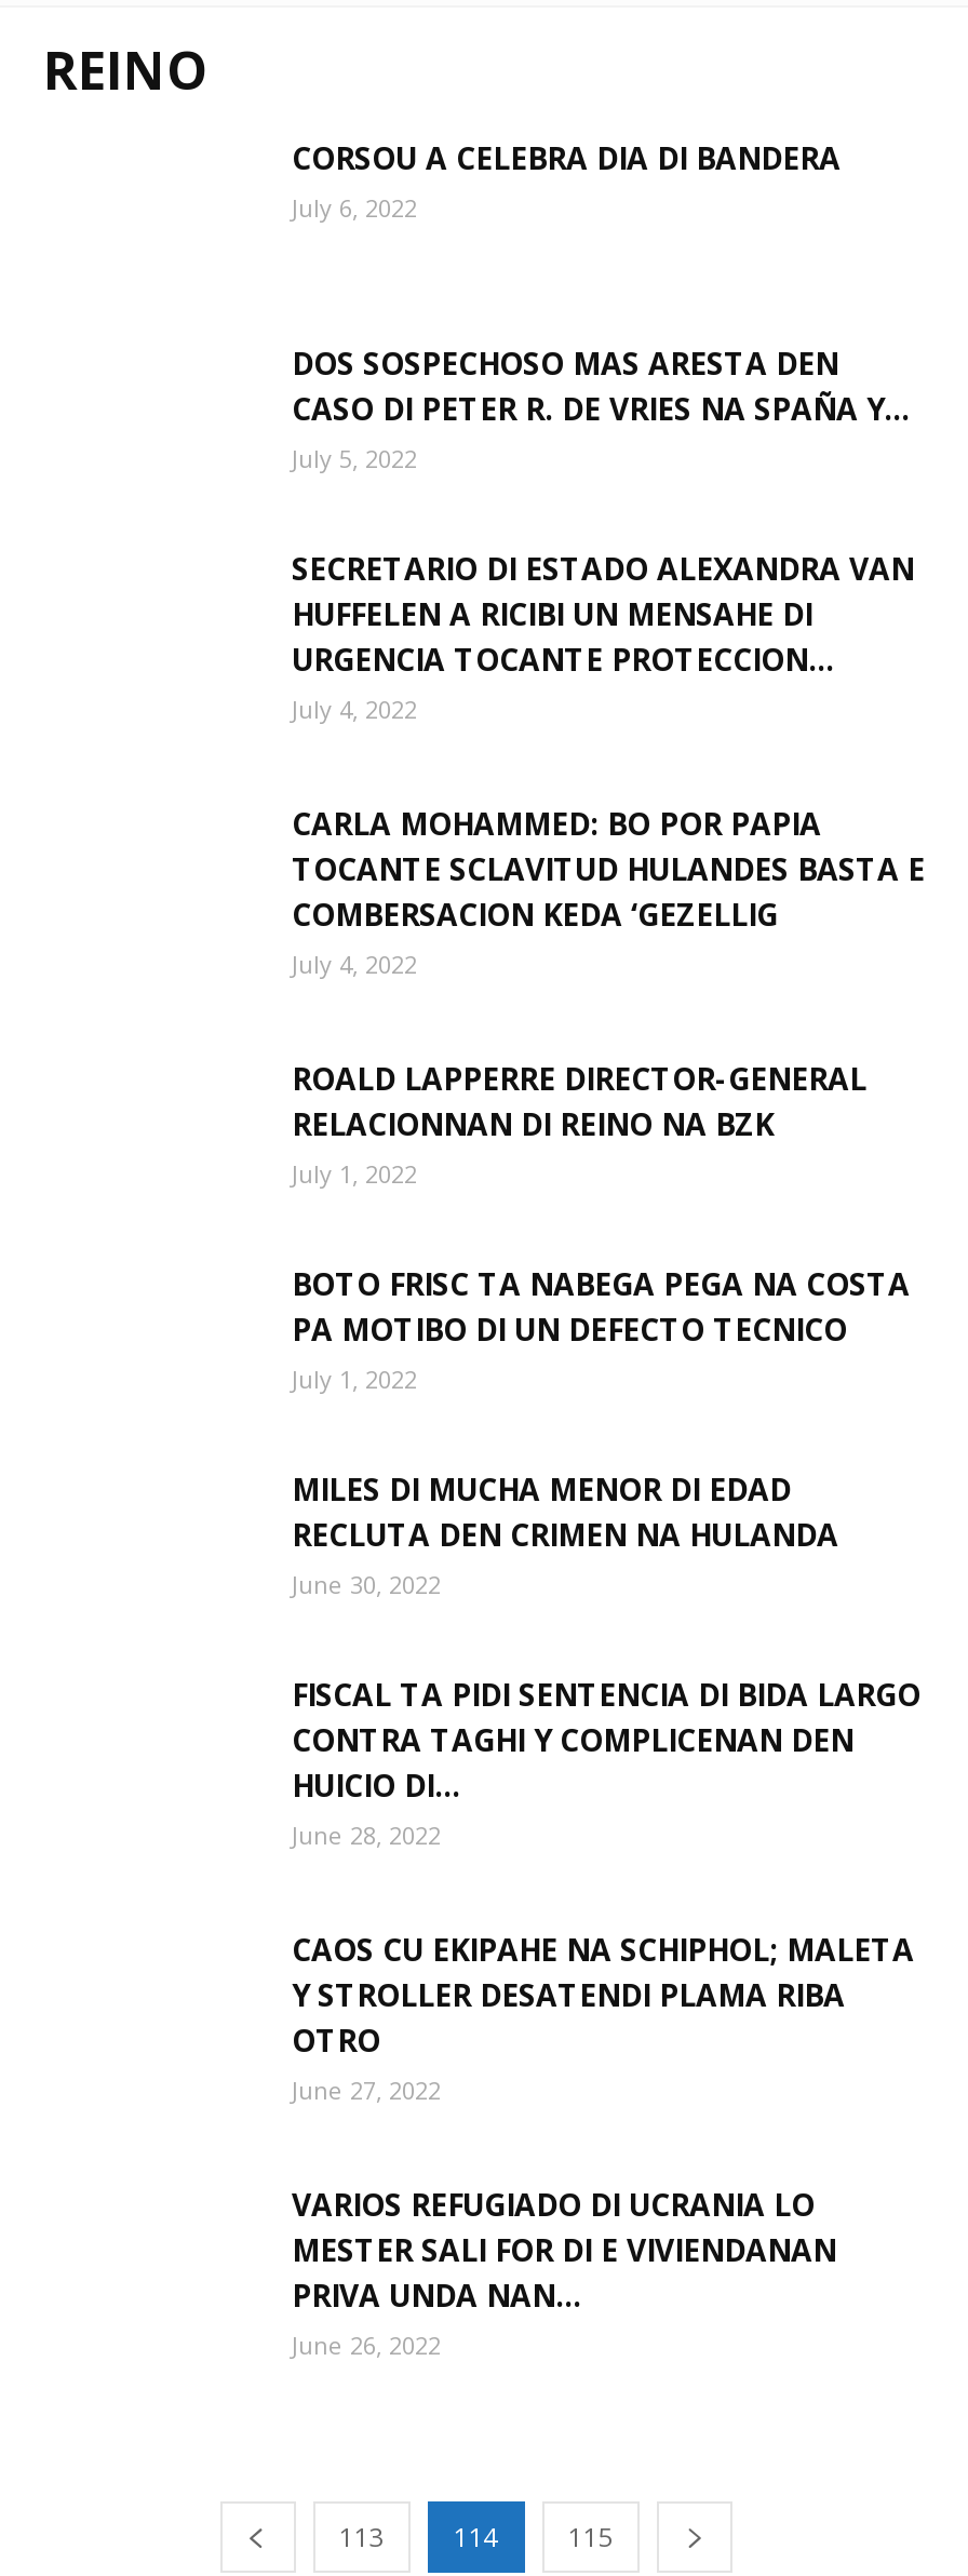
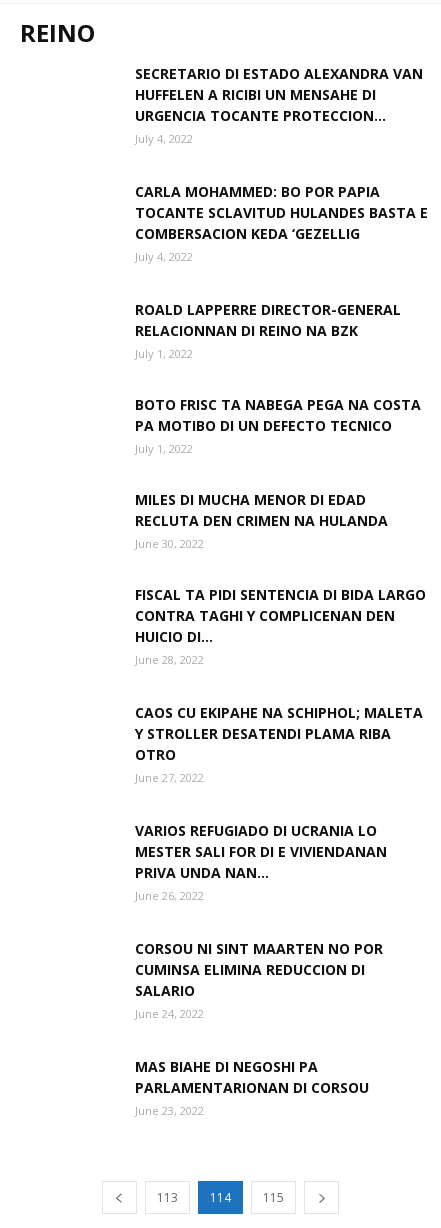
- CORSOU A CELEBRA DIA DI BANDERA
- July 6, 2022

- DOS SOSPECHOSO MAS ARESTA DEN
- CASO DI PETER R. DE VRIES NA SPAÑA Y...
- July 5, 2022

moved up: SECRETARIO DI ESTADO ALEXANDRA VAN | HUFFELEN A RICIBI UN MENSAHE DI | URGENCIA TOCANTE PROTECCION... | ... | PRIVA UNDA NAN... | June 26, 2022

+ CORSOU NI SINT MAARTEN NO POR
+ CUMINSA ELIMINA REDUCCION DI
+ SALARIO
+ June 24, 2022
+ MAS BIAHE DI NEGOSHI PA
+ PARLAMENTARIONAN DI CORSOU
+ June 23, 2022
